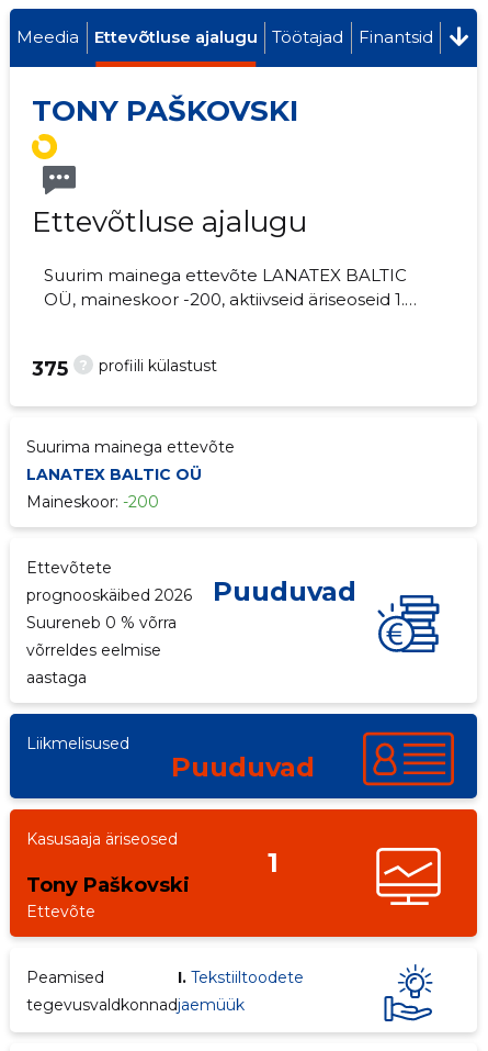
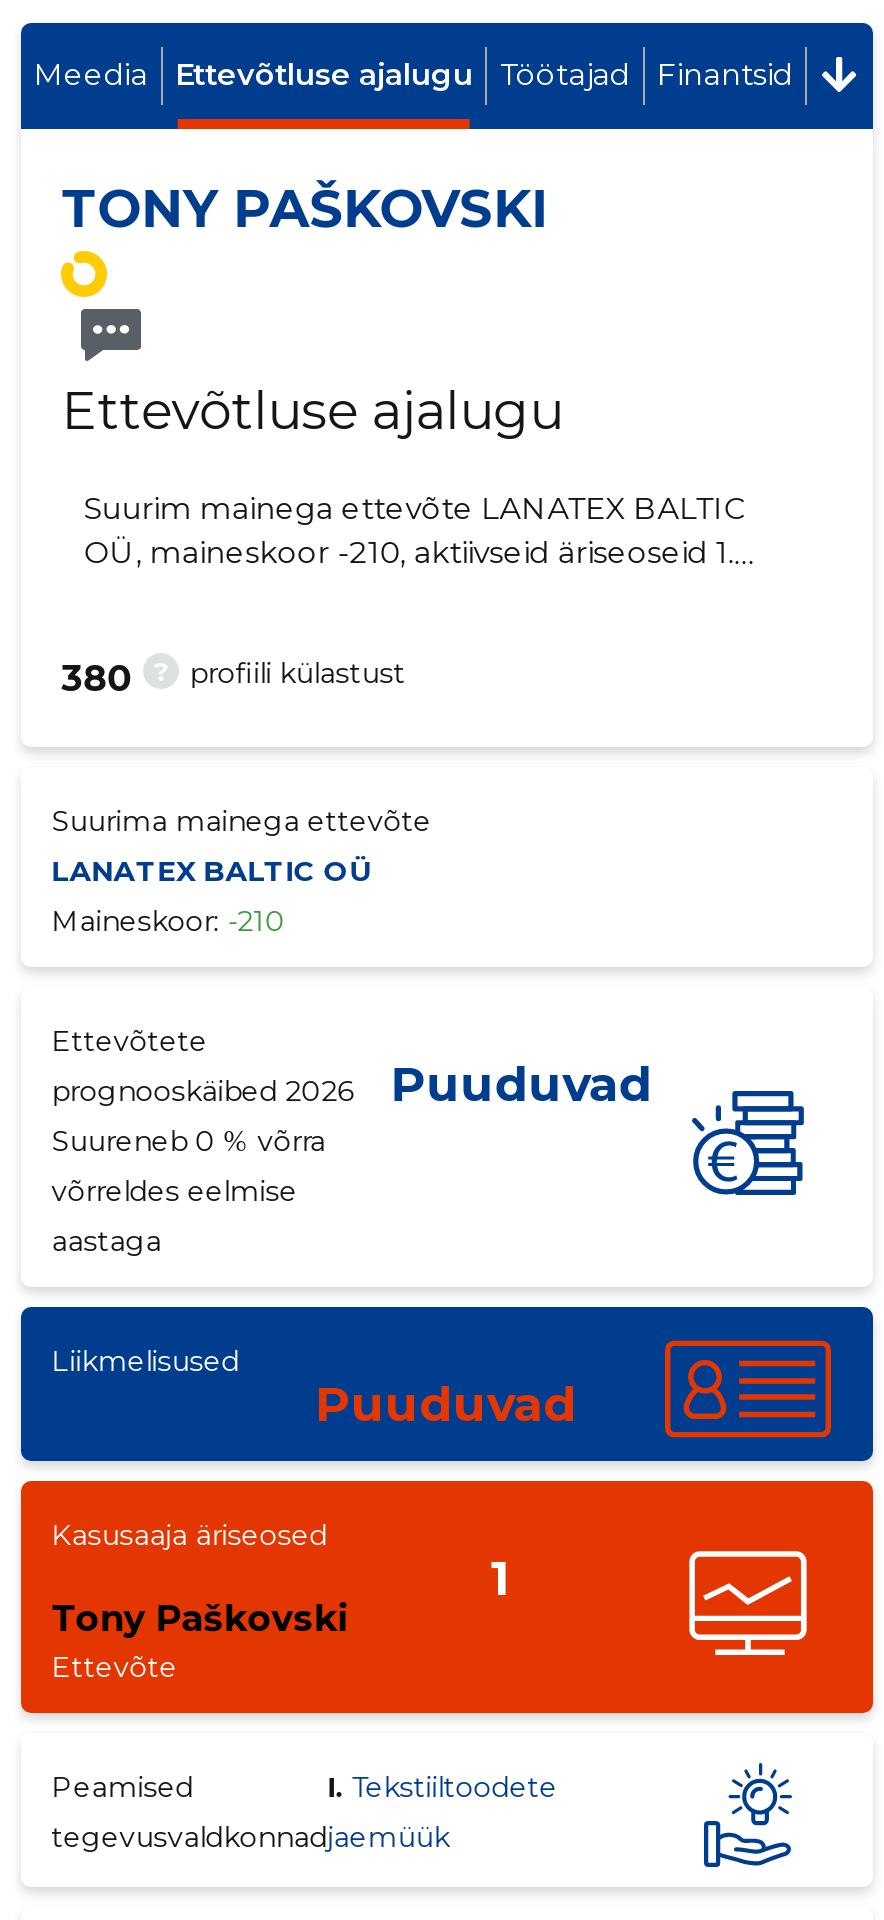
- OÜ, maineskoor -200, aktiivseid äriseoseid 1.
+ OÜ, maineskoor -210, aktiivseid äriseoseid 1.

- 375
+ 380

- Maineskoor: -200
+ Maineskoor: -210
